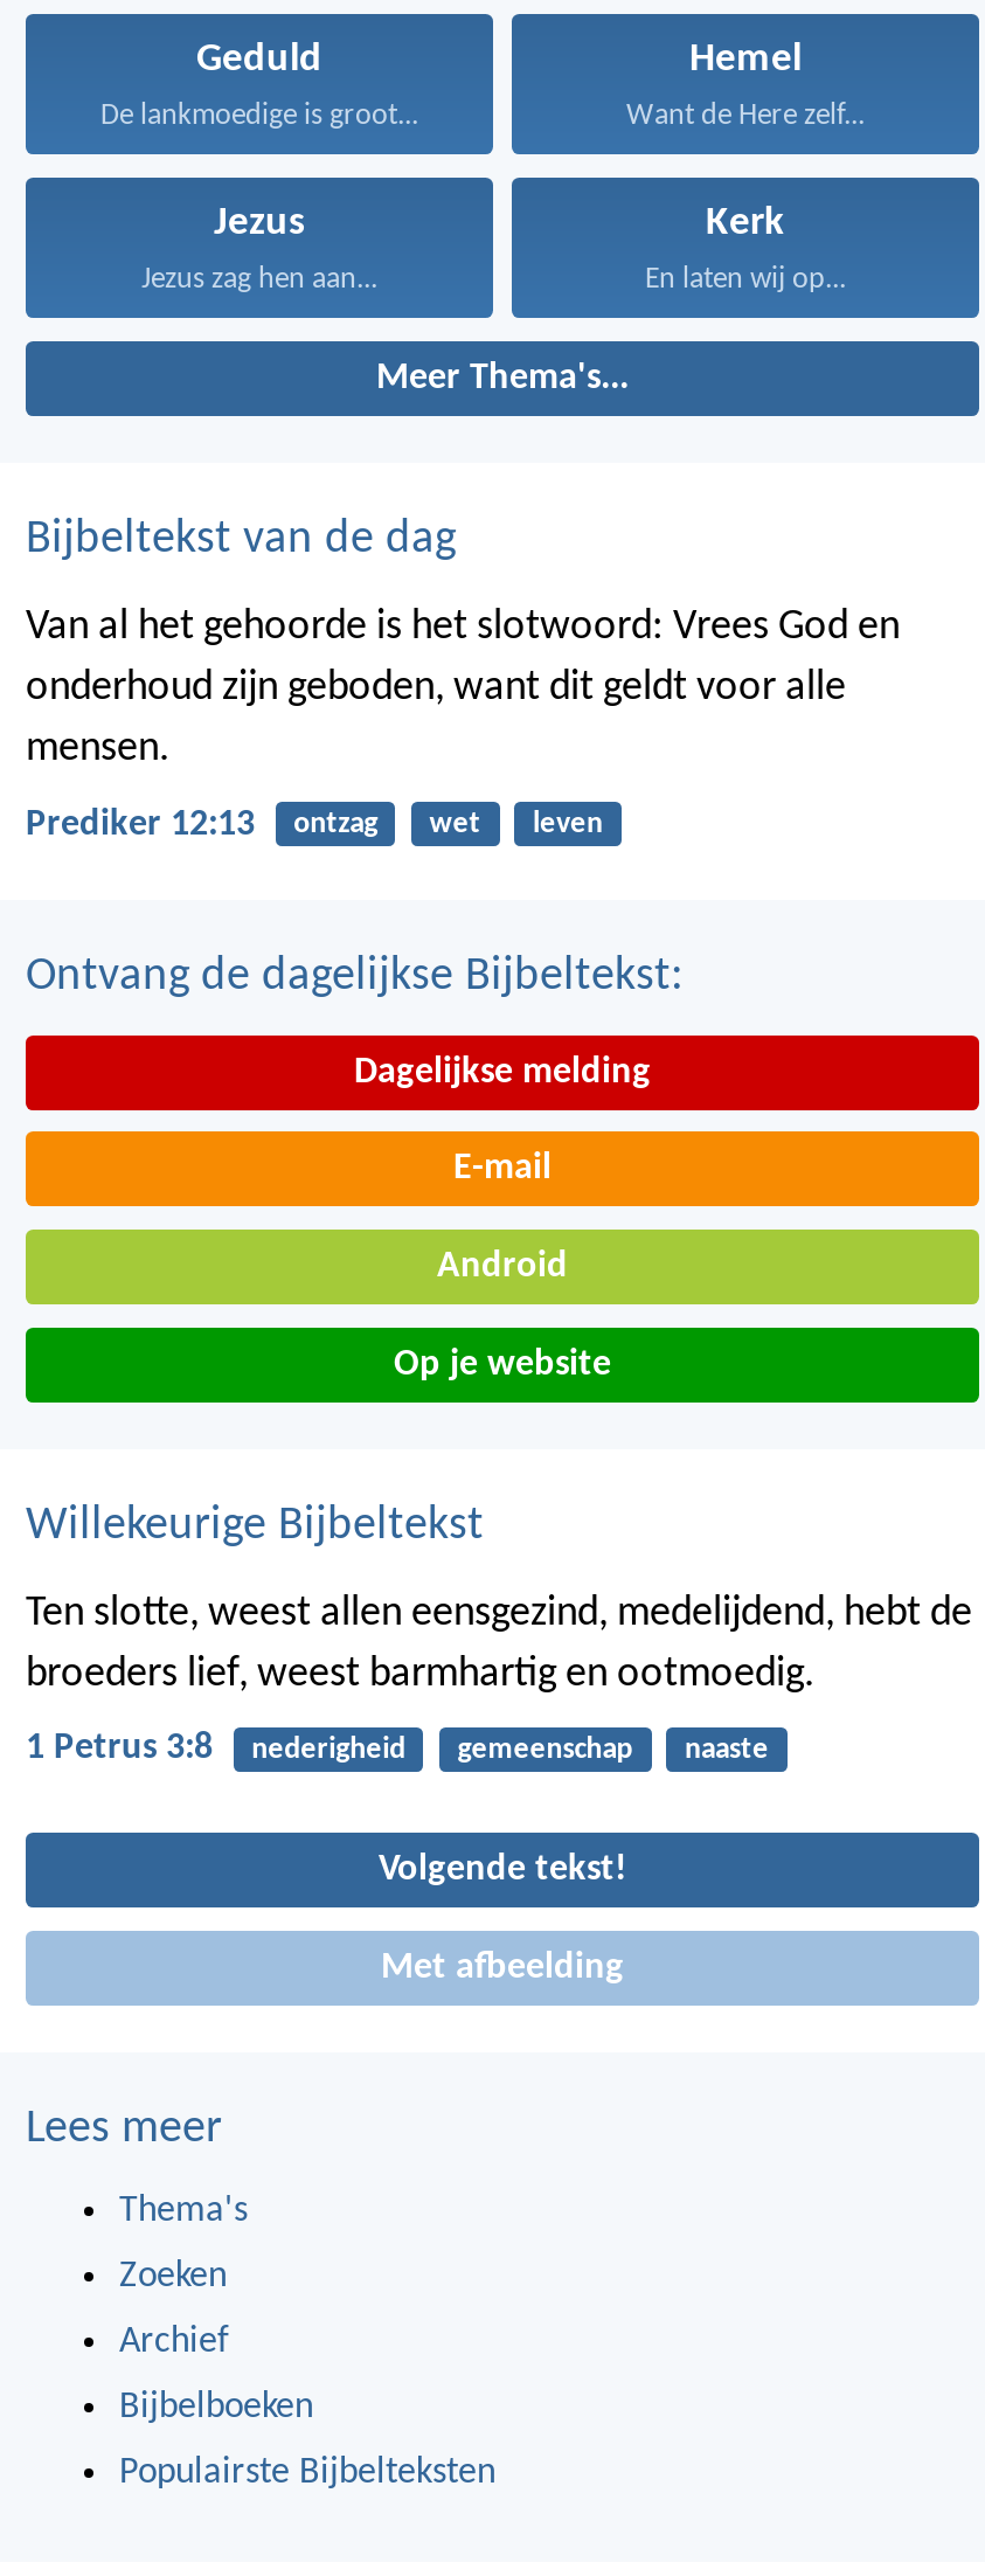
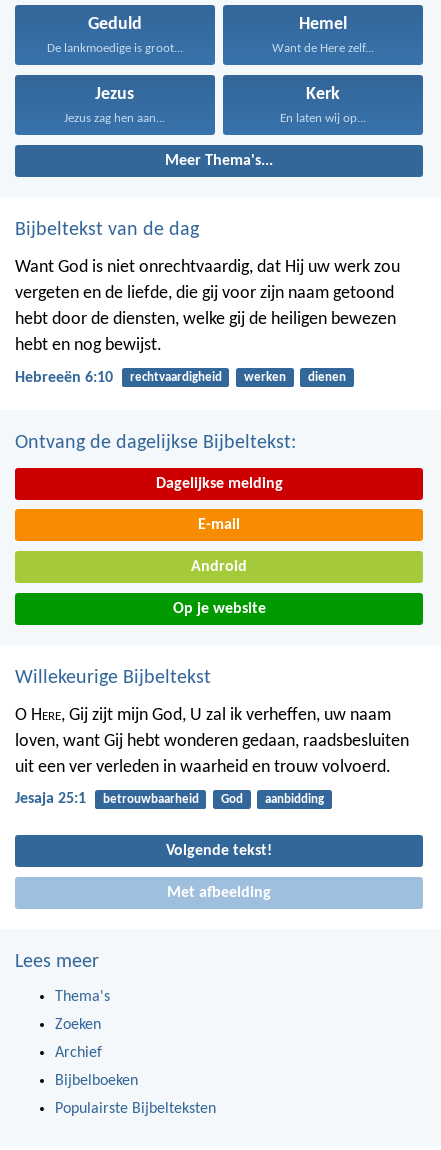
- Van al het gehoorde is het slotwoord: Vrees God en
- onderhoud zijn geboden, want dit geldt voor alle
- mensen.
+ Want God is niet onrechtvaardig, dat Hij uw werk zou
+ vergeten en de liefde, die gij voor zijn naam getoond
+ hebt door de diensten, welke gij de heiligen bewezen
+ hebt en nog bewijst.

- Prediker 12:13
- ontzag
- wet
- leven
+ Hebreeën 6:10
+ rechtvaardigheid
+ werken
+ dienen

- Ten slotte, weest allen eensgezind, medelijdend, hebt de
- broeders lief, weest barmhartig en ootmoedig.
+ O Here, Gij zijt mijn God, U zal ik verheffen, uw naam
+ loven, want Gij hebt wonderen gedaan, raadsbesluiten
+ uit een ver verleden in waarheid en trouw volvoerd.

- 1 Petrus 3:8
- nederigheid
- gemeenschap
- naaste
+ Jesaja 25:1
+ betrouwbaarheid
+ God
+ aanbidding
